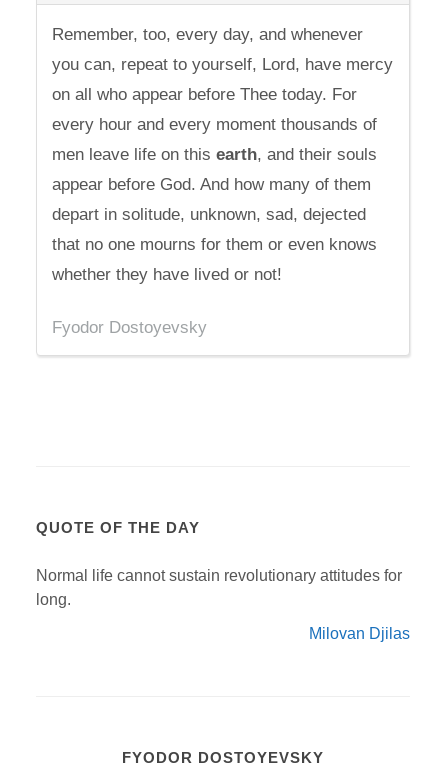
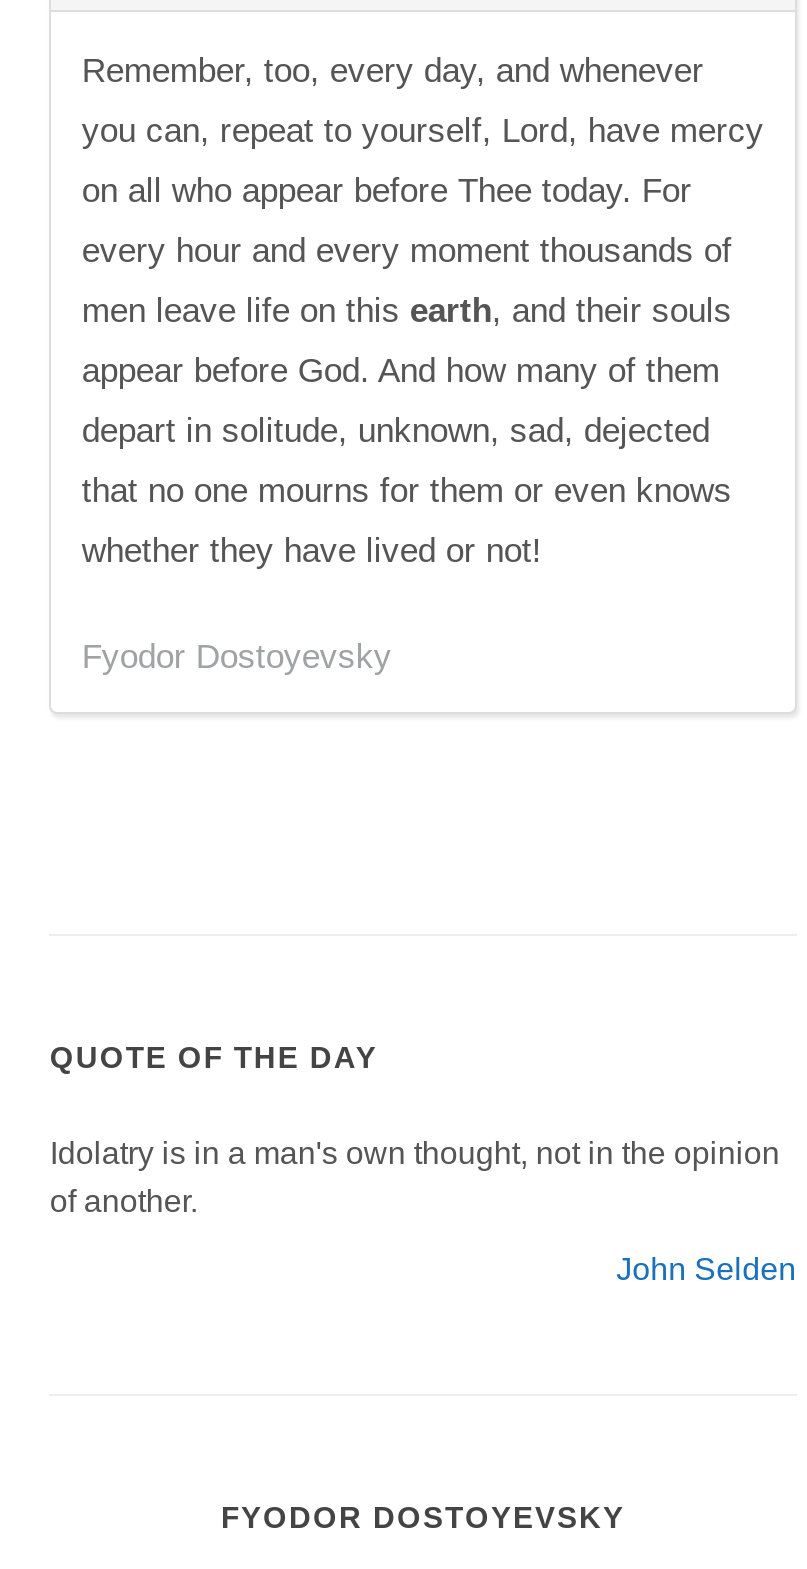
- Normal life cannot sustain revolutionary attitudes for
- long.
+ Idolatry is in a man's own thought, not in the opinion
+ of another.

- Milovan Djilas
+ John Selden
